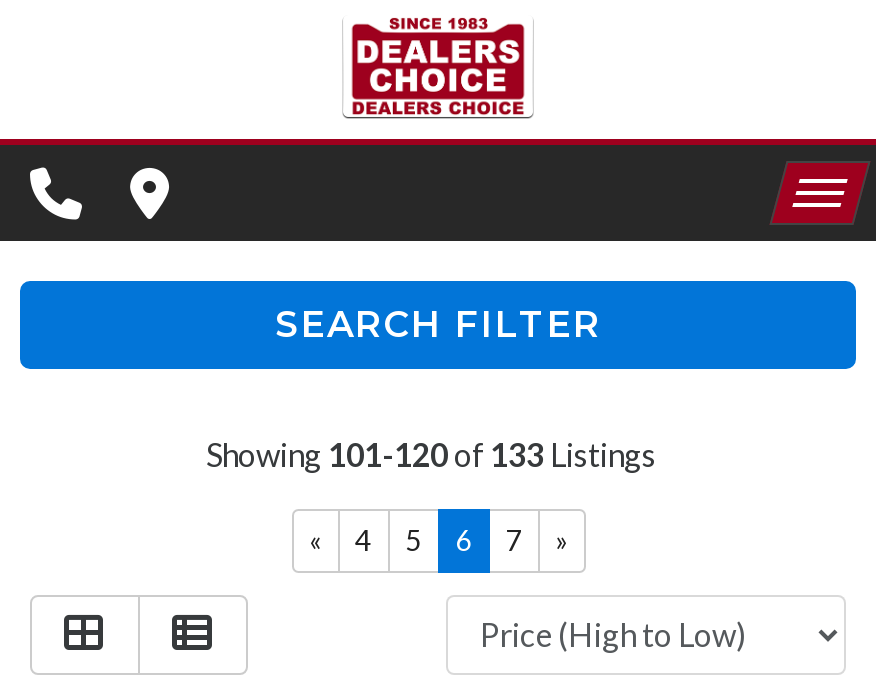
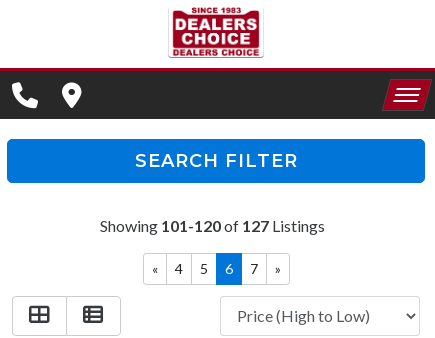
- Showing 101-120 of 133 Listings
+ Showing 101-120 of 127 Listings
